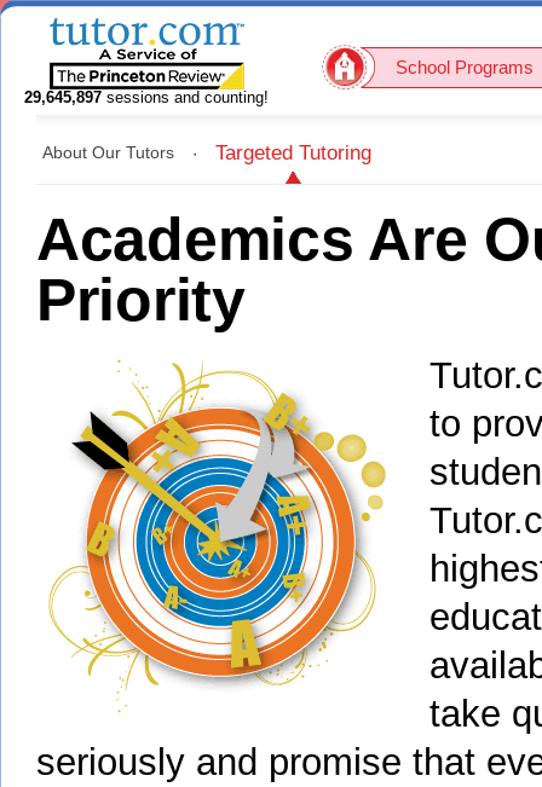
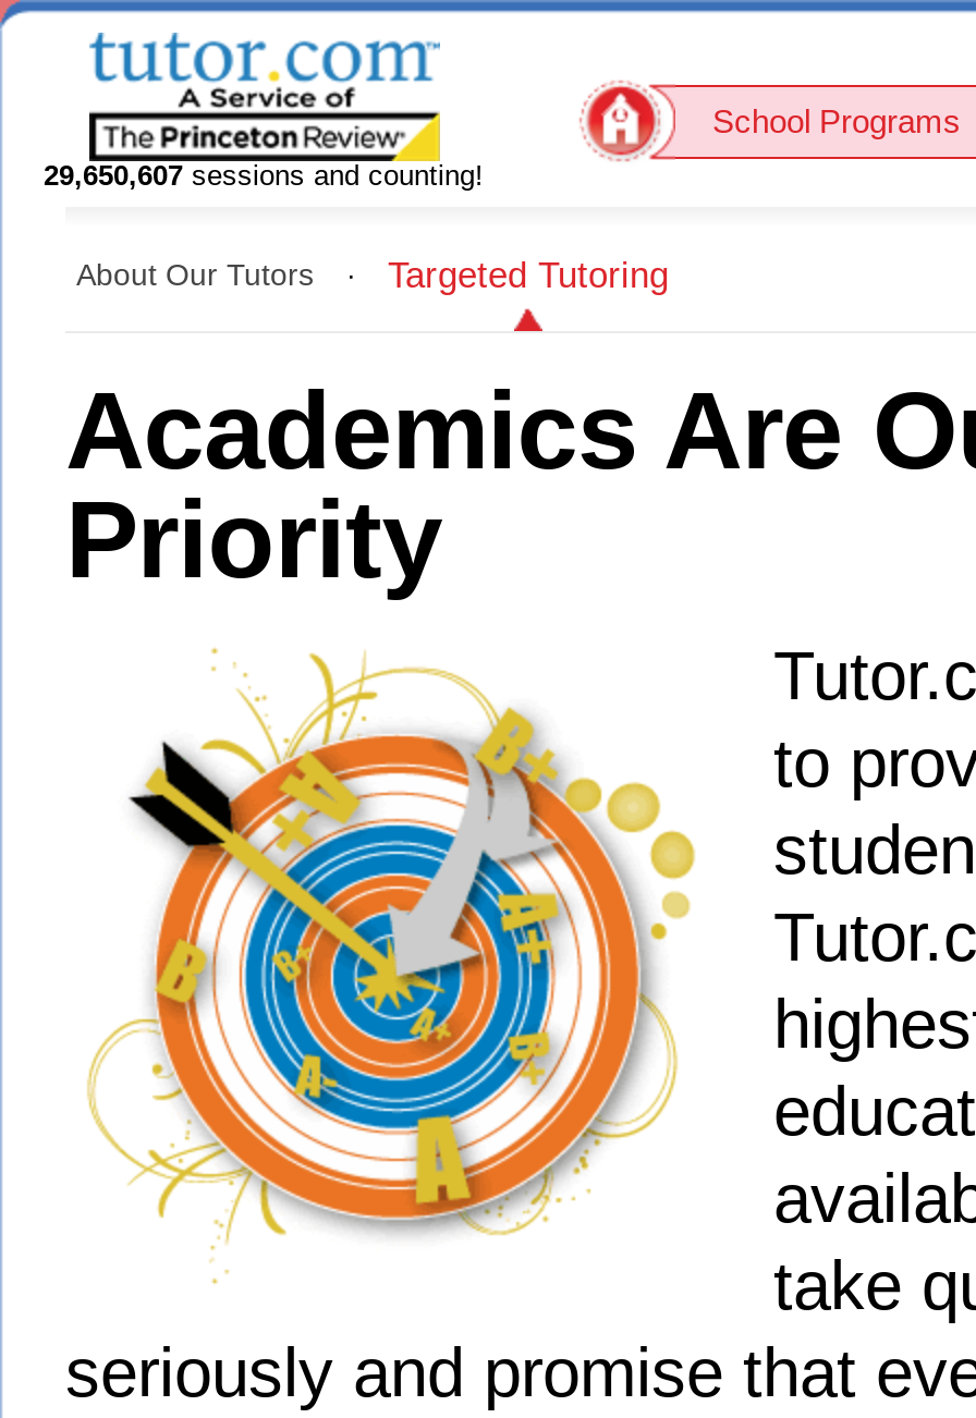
- 29,645,897sessions and counting!
+ 29,650,607sessions and counting!
